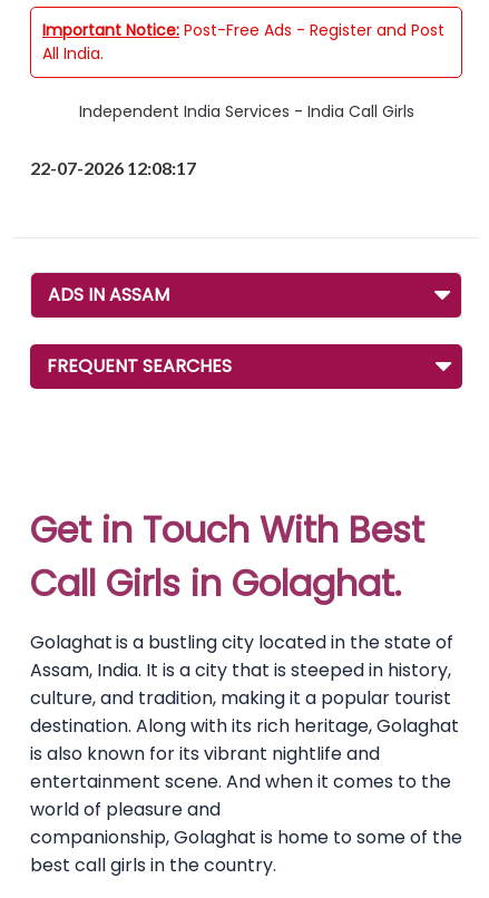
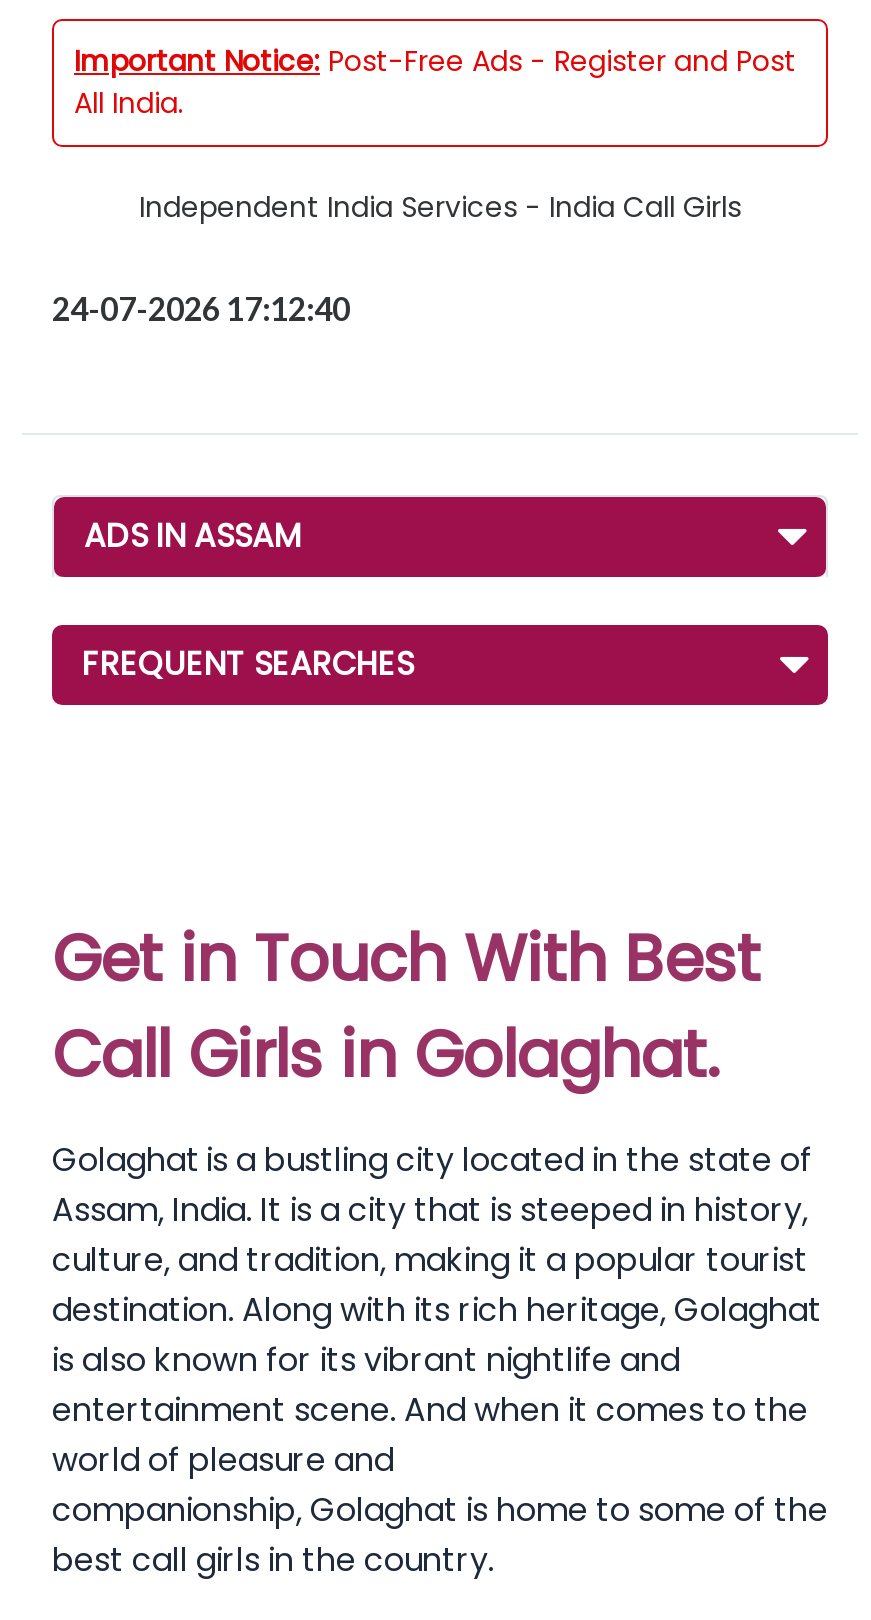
- 22-07-2026 12:08:17
+ 24-07-2026 17:12:40
